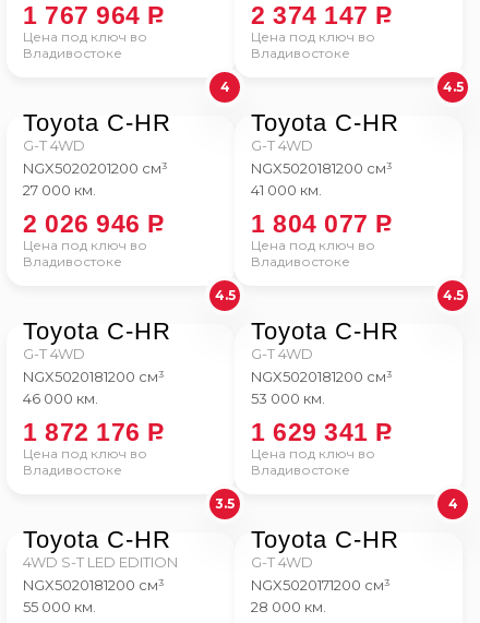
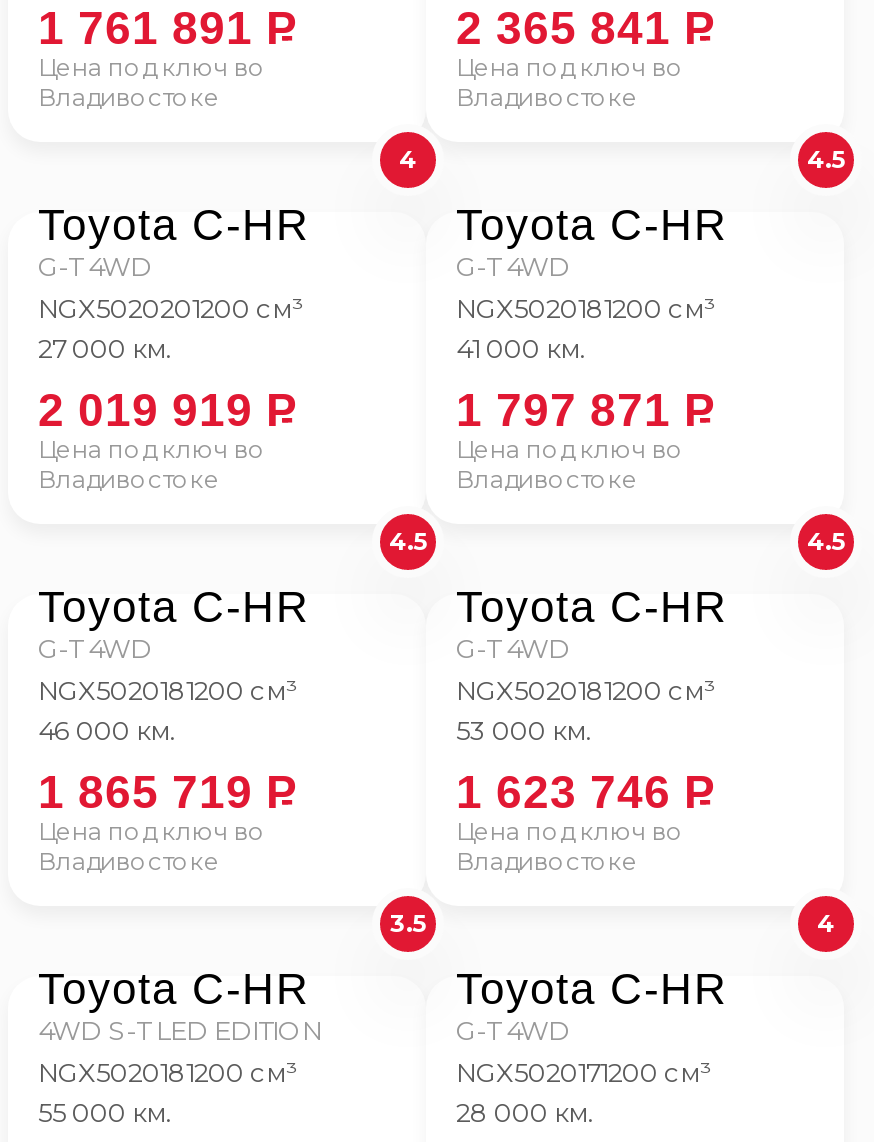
- 1 767 964 P
+ 1 761 891 P

- 2 374 147 P
+ 2 365 841 P

- 2 026 946 P
+ 2 019 919 P

- 1 804 077 P
+ 1 797 871 P

- 1 872 176 P
+ 1 865 719 P

- 1 629 341 P
+ 1 623 746 P
